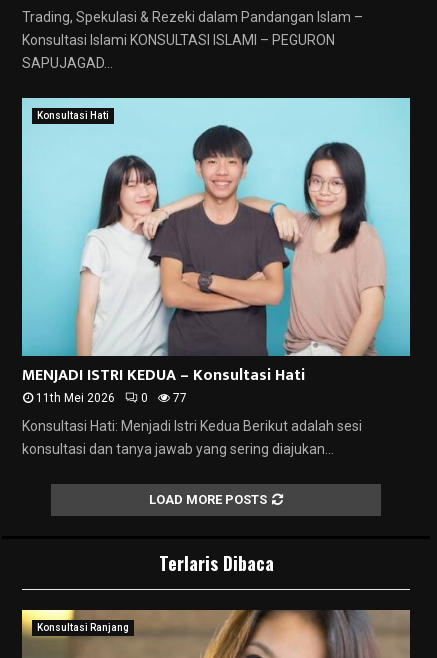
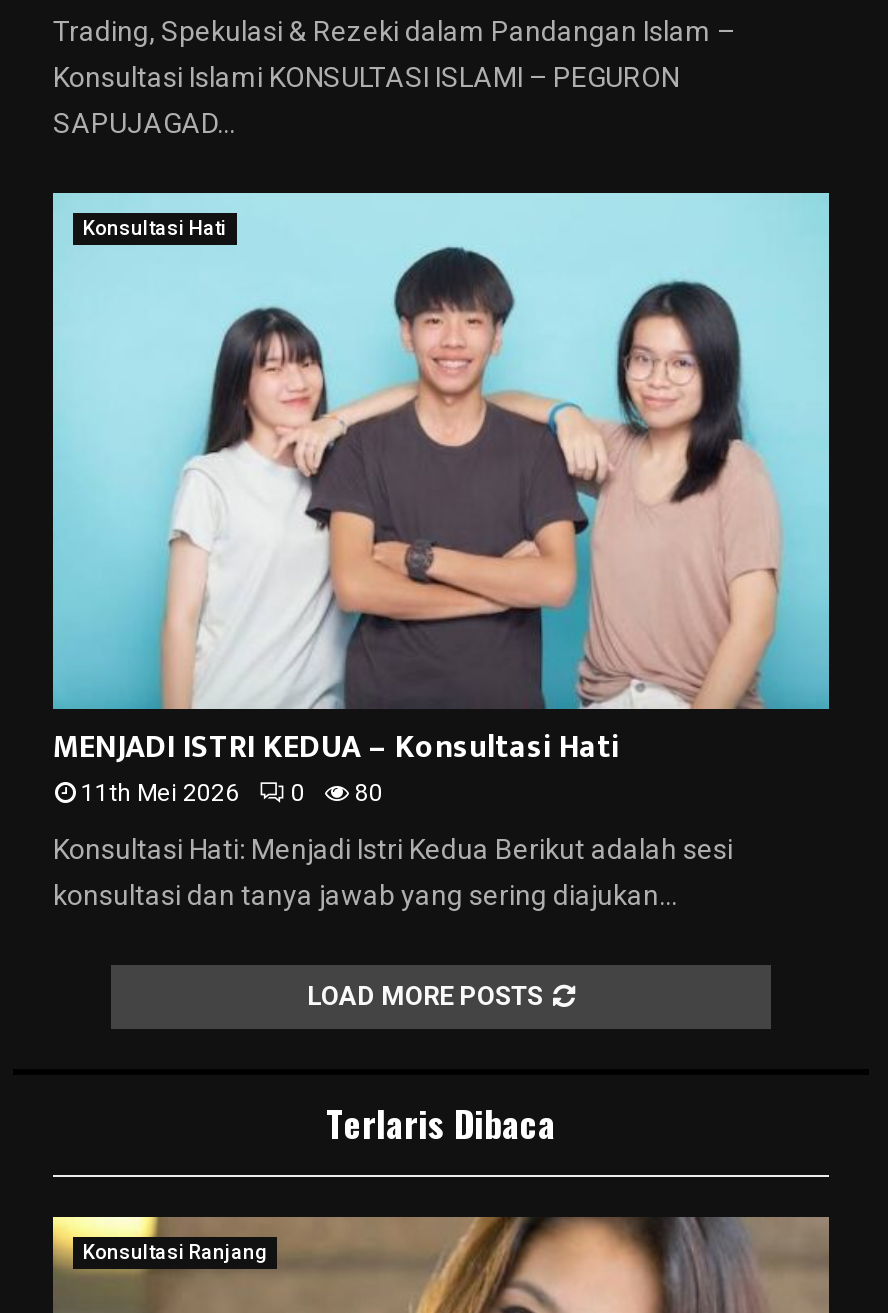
- 11th Mei 2026 0 77
+ 11th Mei 2026 0 80
